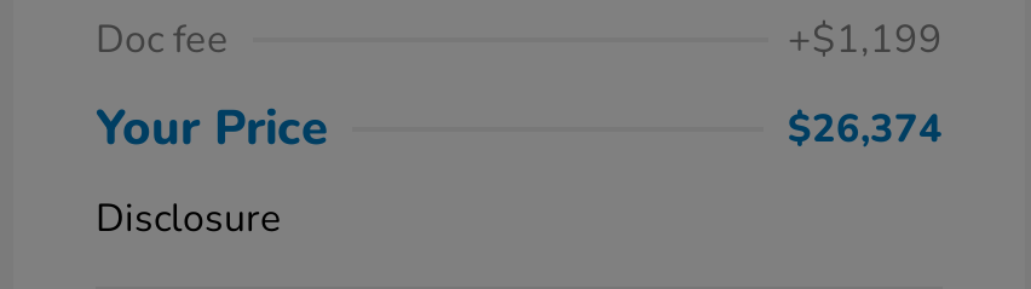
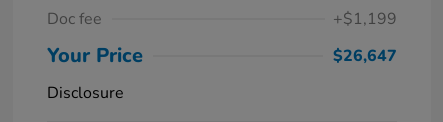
- $26,374
+ $26,647
